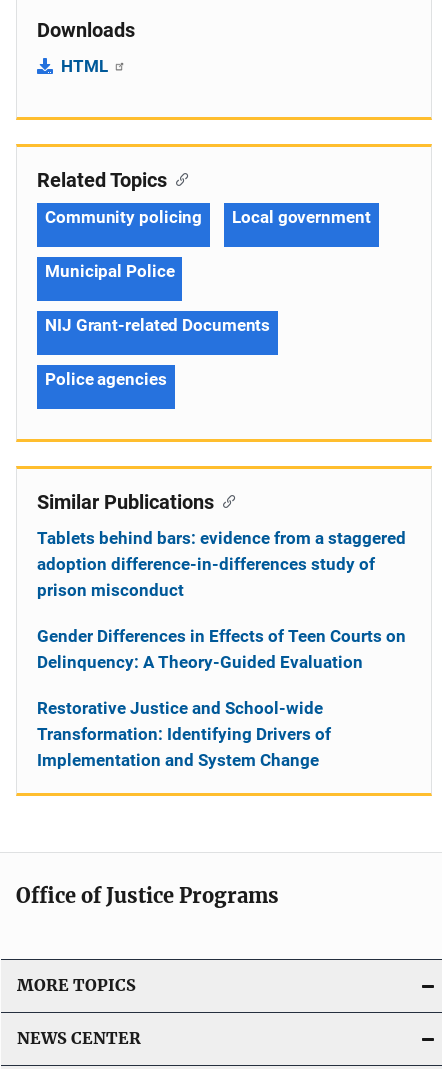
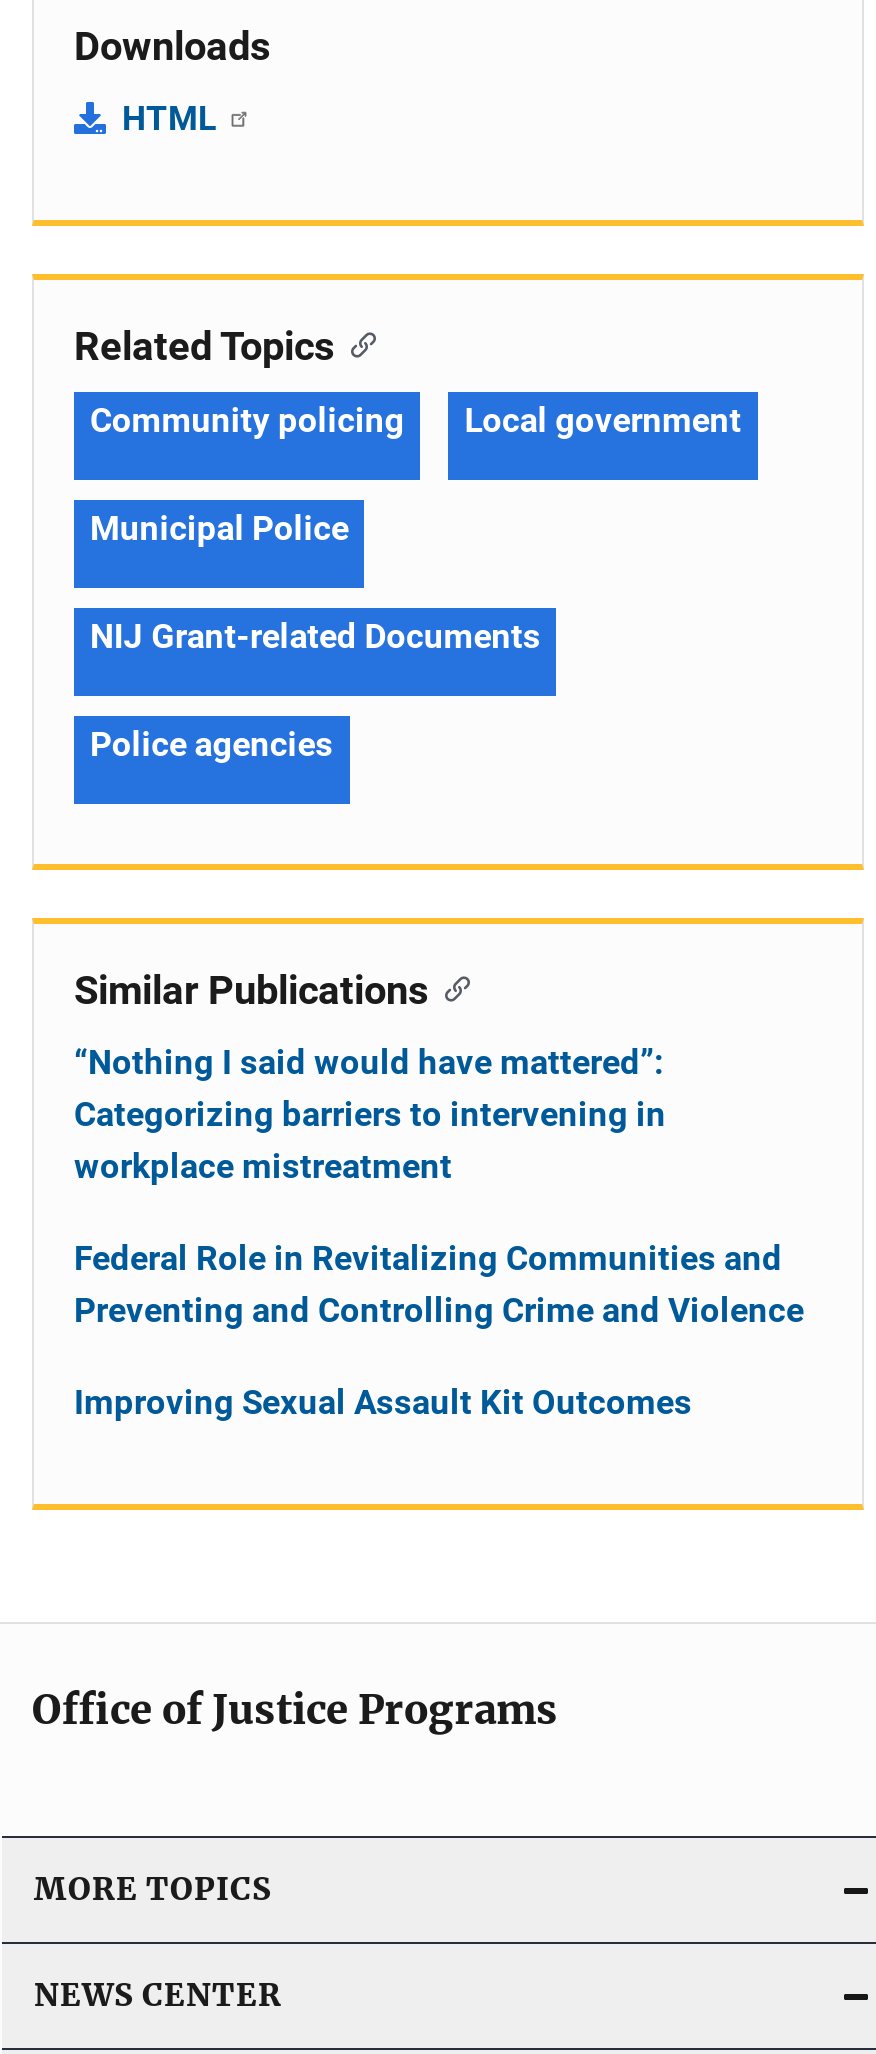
- Tablets behind bars: evidence from a staggered
- adoption difference-in-differences study of
- prison misconduct
+ “Nothing I said would have mattered”:
+ Categorizing barriers to intervening in
+ workplace mistreatment

- Gender Differences in Effects of Teen Courts on
- Delinquency: A Theory-Guided Evaluation
+ Federal Role in Revitalizing Communities and
+ Preventing and Controlling Crime and Violence

- Restorative Justice and School-wide
- Transformation: Identifying Drivers of
- Implementation and System Change
+ Improving Sexual Assault Kit Outcomes
